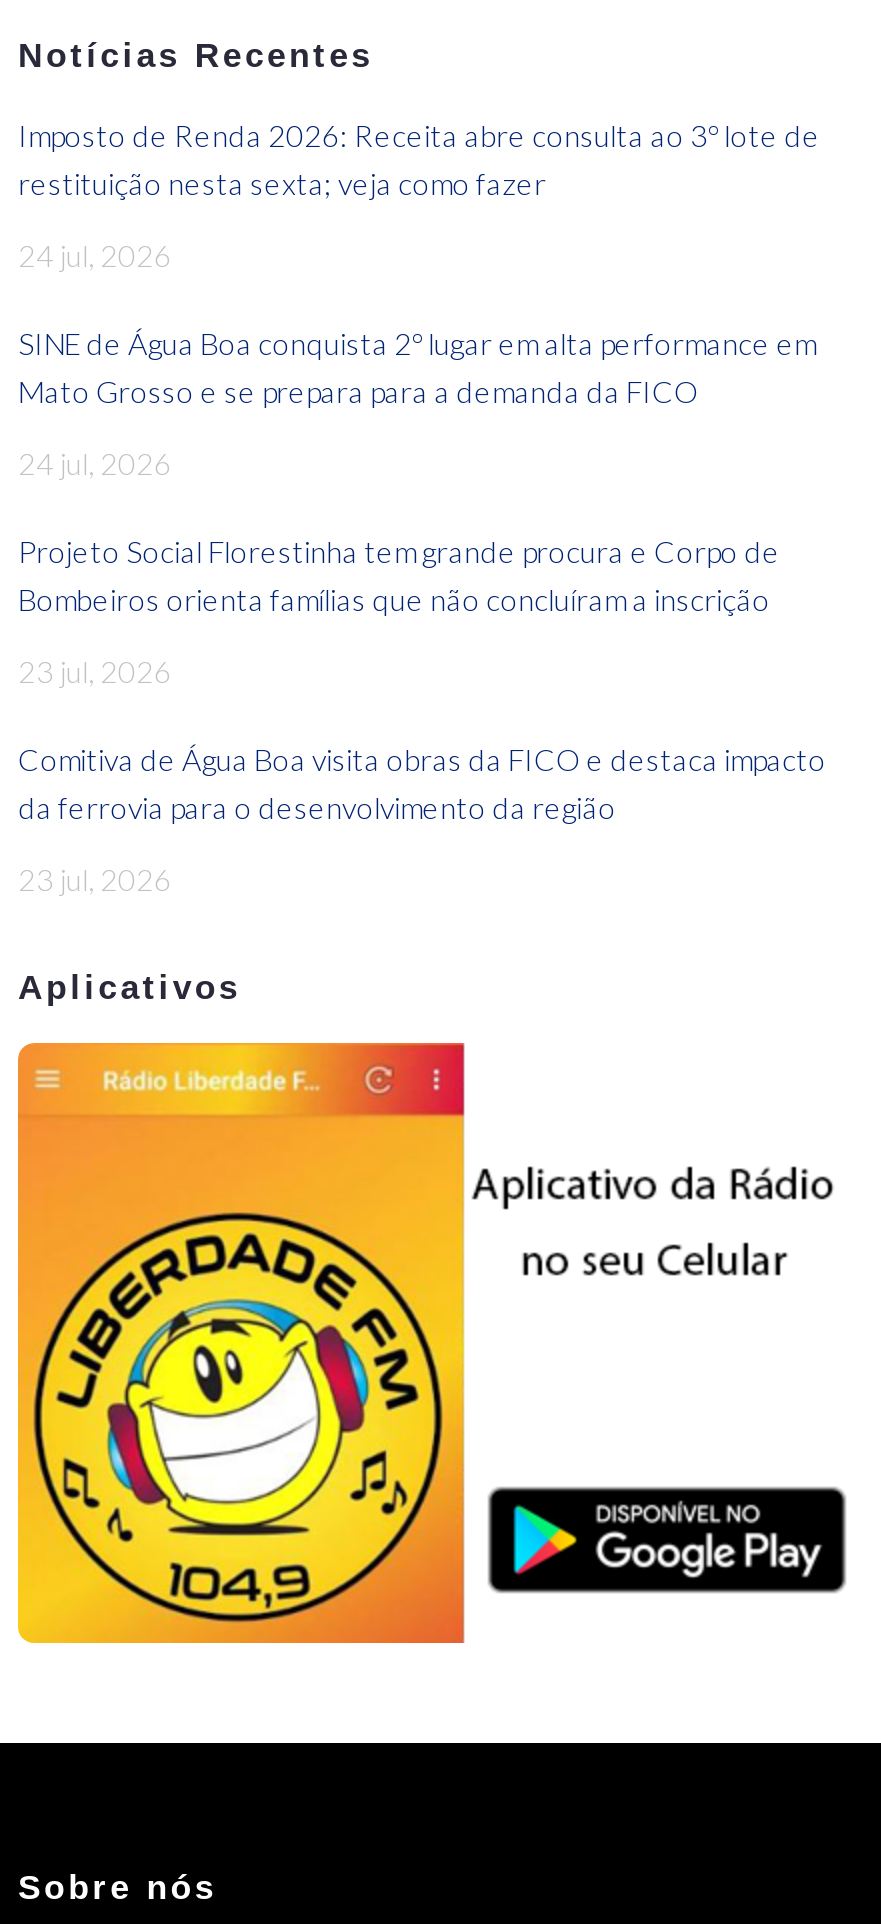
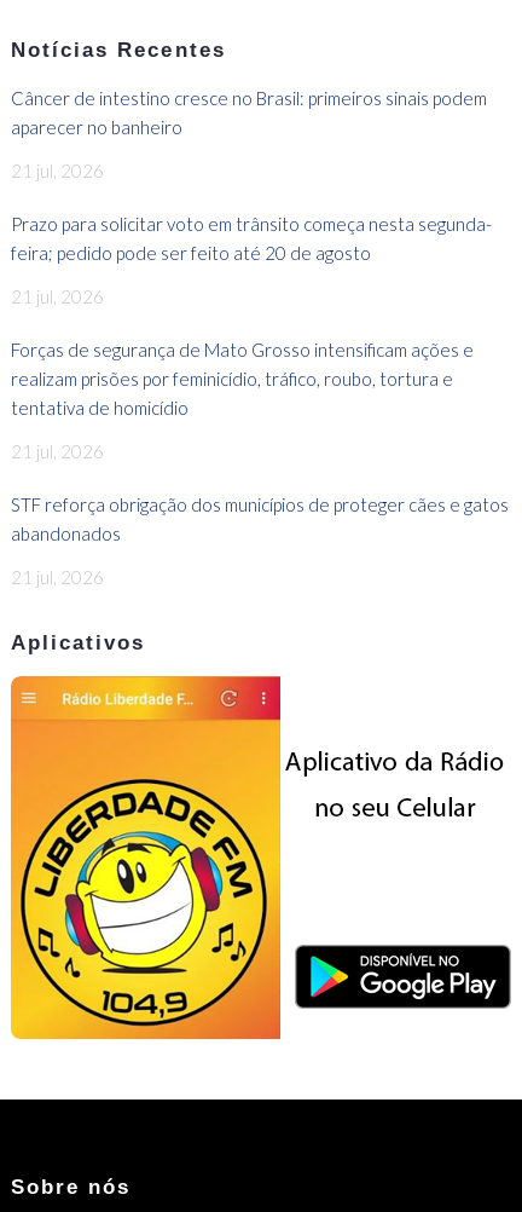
- Imposto de Renda 2026: Receita abre consulta ao 3º lote de
- restituição nesta sexta; veja como fazer
+ Câncer de intestino cresce no Brasil: primeiros sinais podem
+ aparecer no banheiro

- 24 jul, 2026
+ 21 jul, 2026

- SINE de Água Boa conquista 2º lugar em alta performance em
- Mato Grosso e se prepara para a demanda da FICO
+ Prazo para solicitar voto em trânsito começa nesta segunda-
+ feira; pedido pode ser feito até 20 de agosto

- 24 jul, 2026
+ 21 jul, 2026

- Projeto Social Florestinha tem grande procura e Corpo de
- Bombeiros orienta famílias que não concluíram a inscrição
+ Forças de segurança de Mato Grosso intensificam ações e
+ realizam prisões por feminicídio, tráfico, roubo, tortura e
+ tentativa de homicídio

- 23 jul, 2026
+ 21 jul, 2026

- Comitiva de Água Boa visita obras da FICO e destaca impacto
- da ferrovia para o desenvolvimento da região
+ STF reforça obrigação dos municípios de proteger cães e gatos
+ abandonados

- 23 jul, 2026
+ 21 jul, 2026
